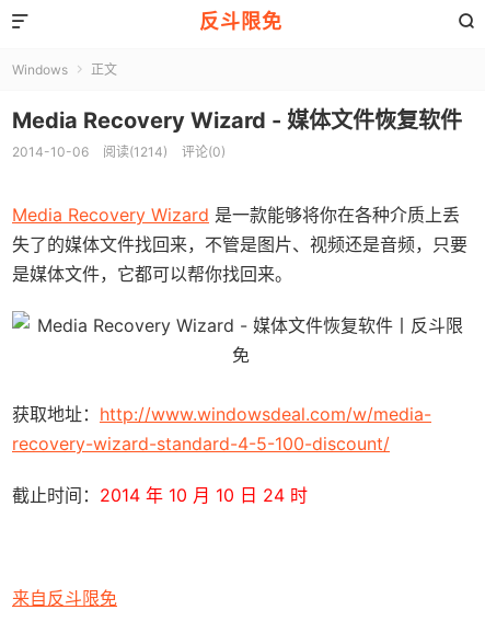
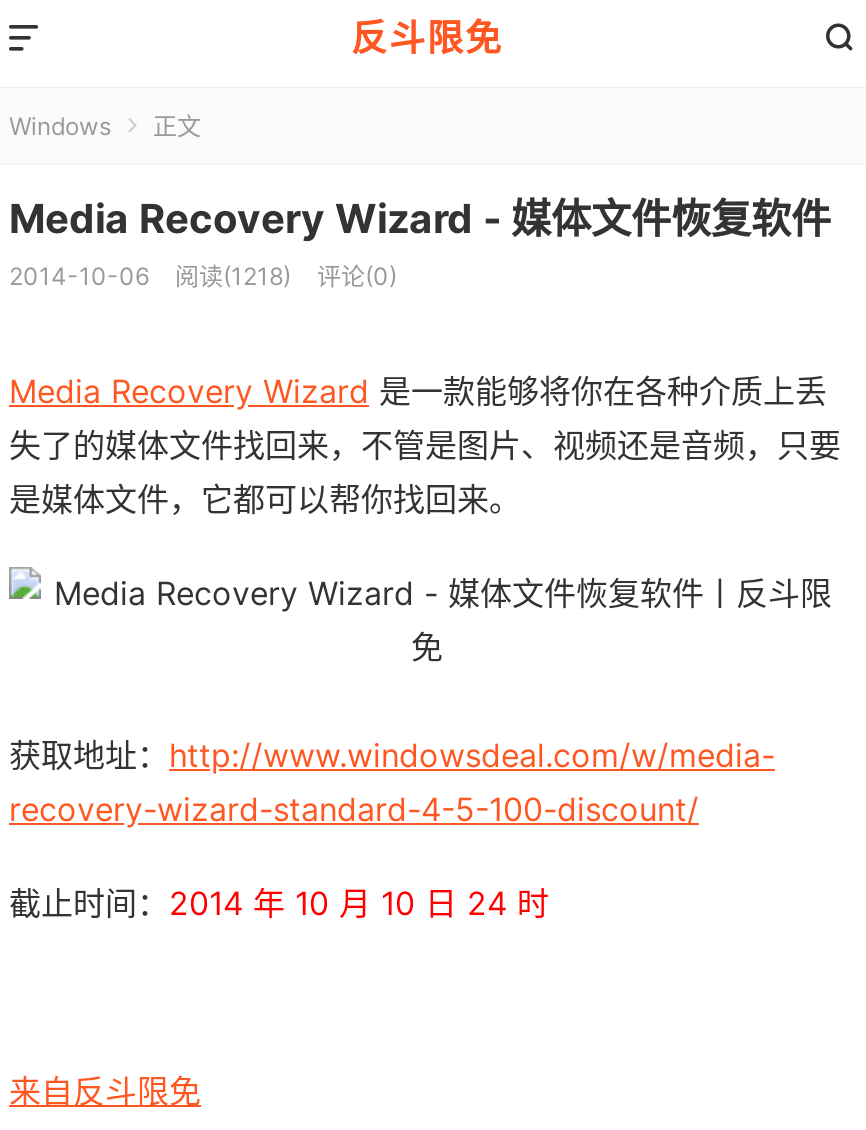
- 2014-10-06 阅读(1214) 评论(0)
+ 2014-10-06 阅读(1218) 评论(0)
